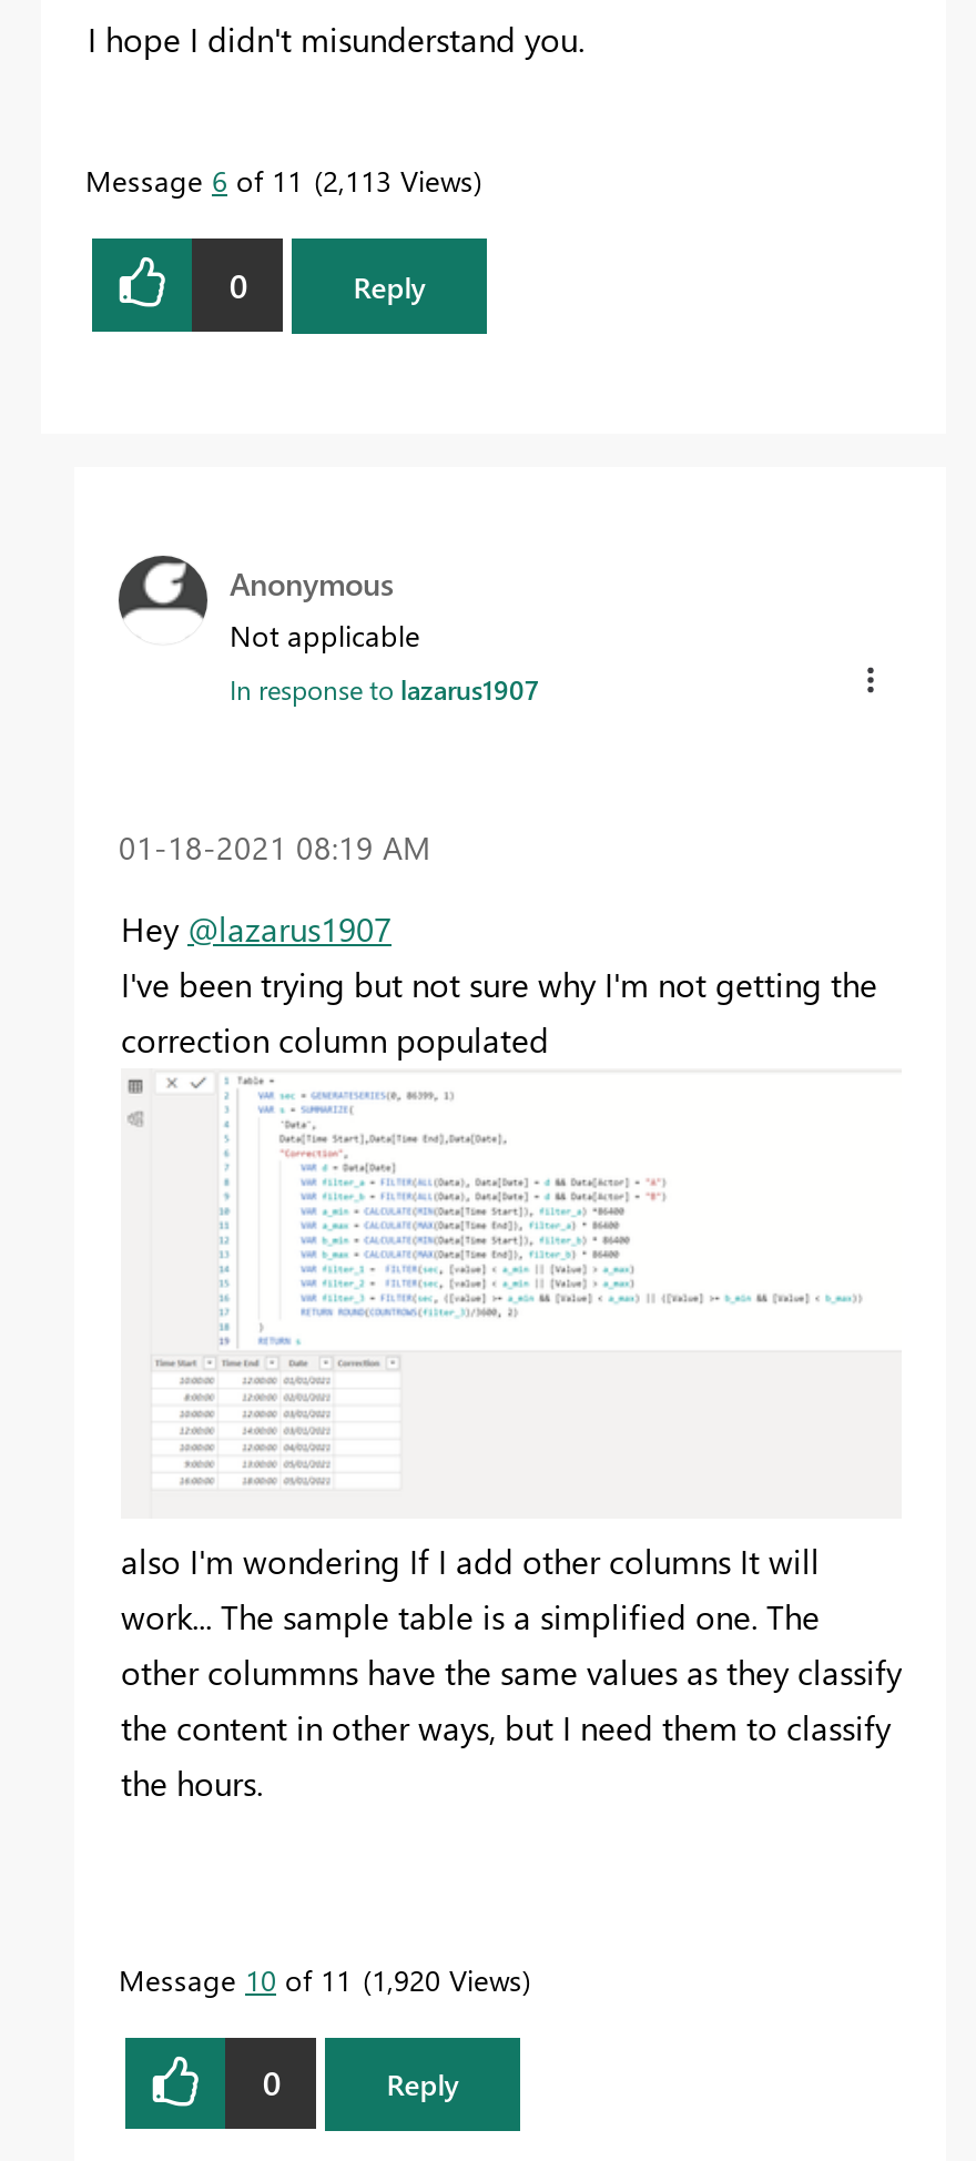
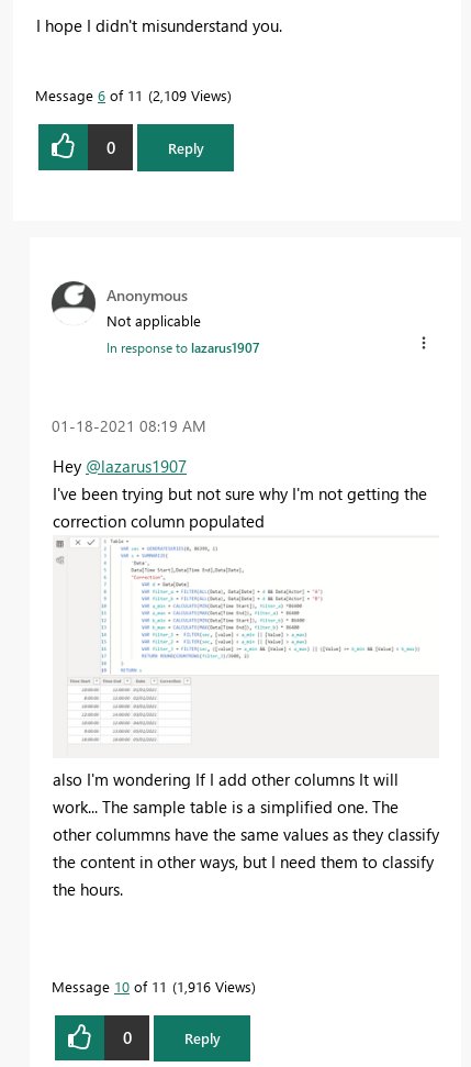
- Message 6 of 11 2,113 Views
+ Message 6 of 11 2,109 Views

- Message 10 of 11 1,920 Views
+ Message 10 of 11 1,916 Views
